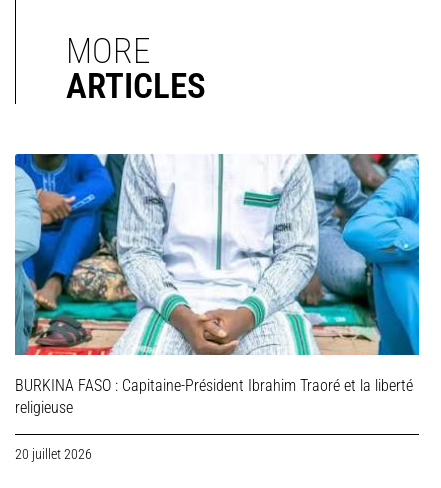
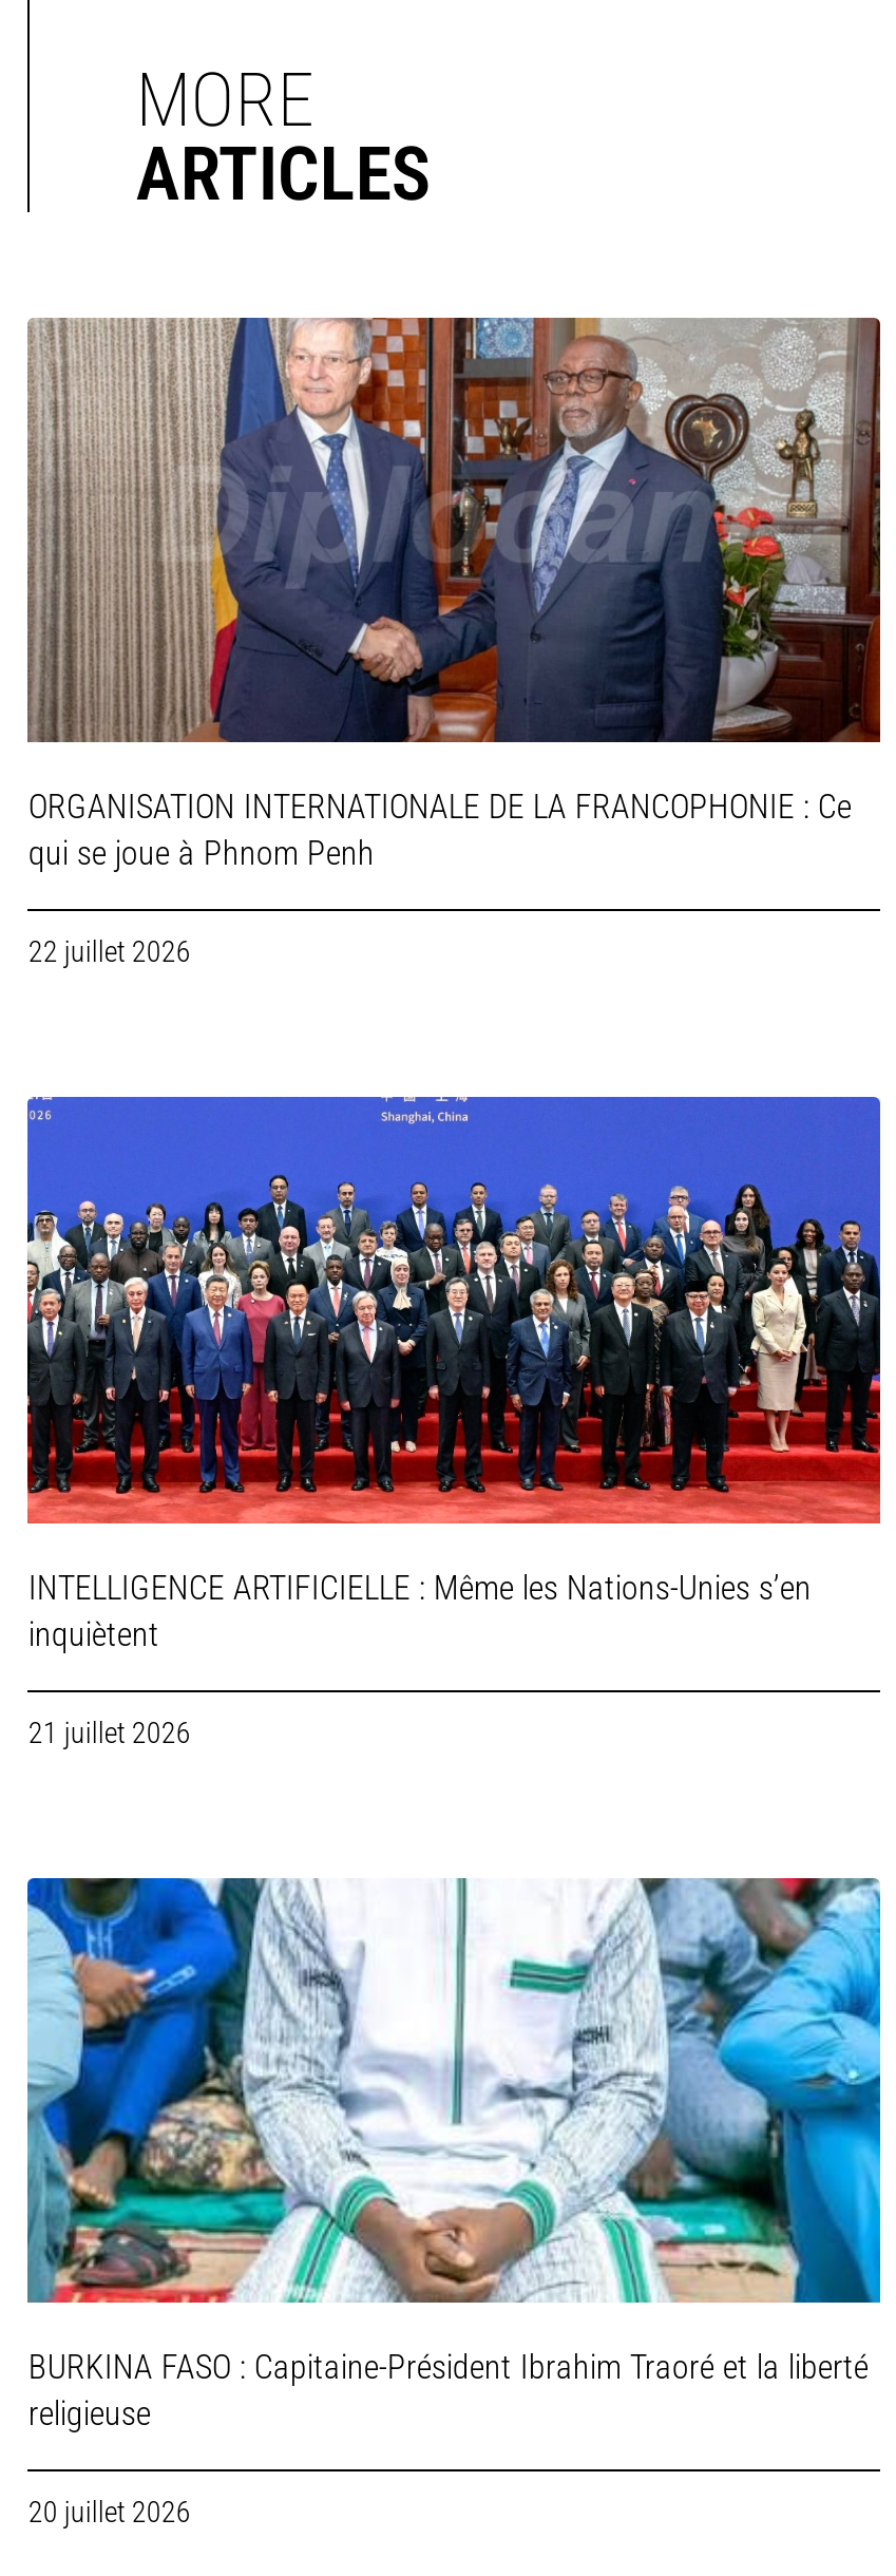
+ [image]
+ INTELLIGENCE ARTIFICIELLE : Même les Nations-Unies s’en
+ inquiètent
+ 21 juillet 2026

+ [image]
+ ORGANISATION INTERNATIONALE DE LA FRANCOPHONIE : Ce
+ qui se joue à Phnom Penh
+ 22 juillet 2026
